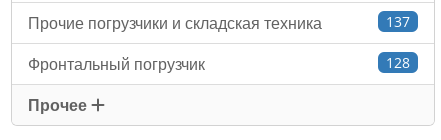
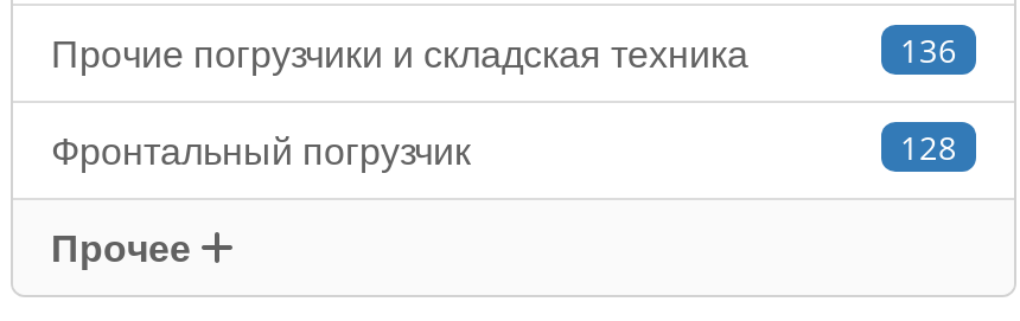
- 137
+ 136
